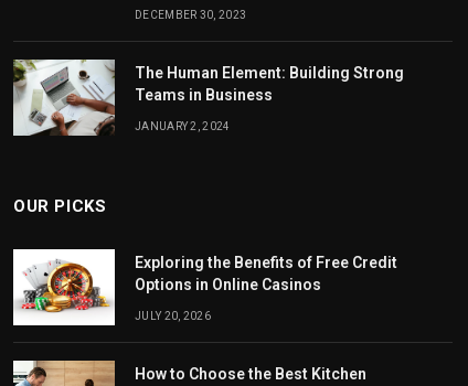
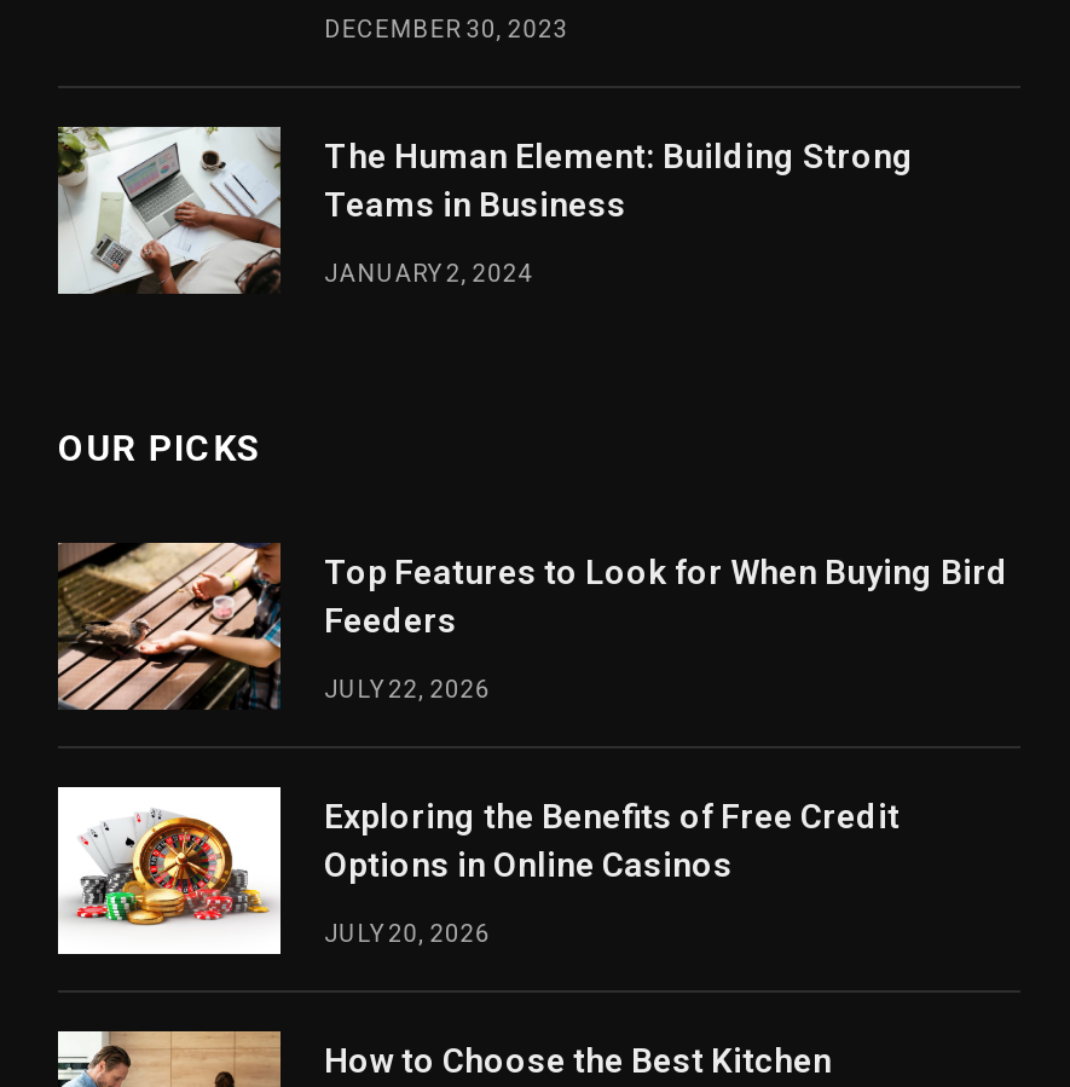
+ [image]
+ Top Features to Look for When Buying Bird
+ Feeders
+ JULY 22, 2026
